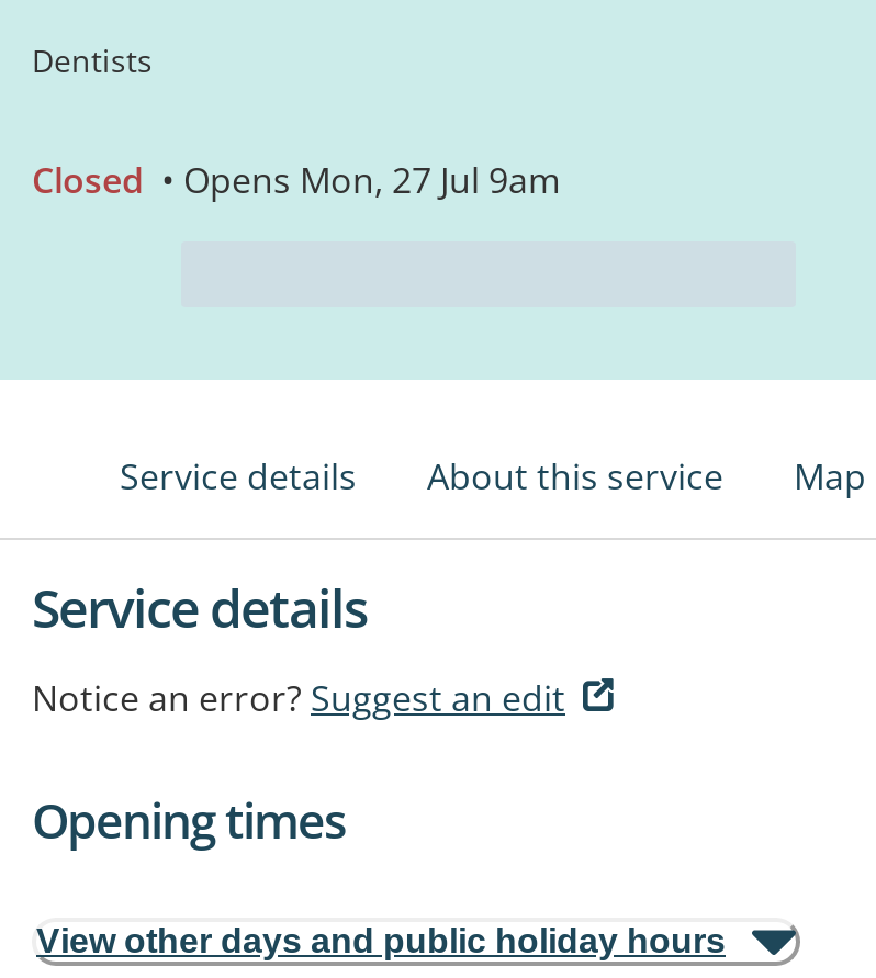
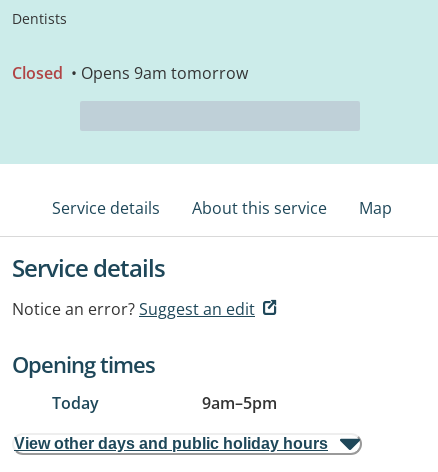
- Closed • Opens Mon, 27 Jul 9am
+ Closed • Opens 9am tomorrow

+ Today
+ 9am–5pm
